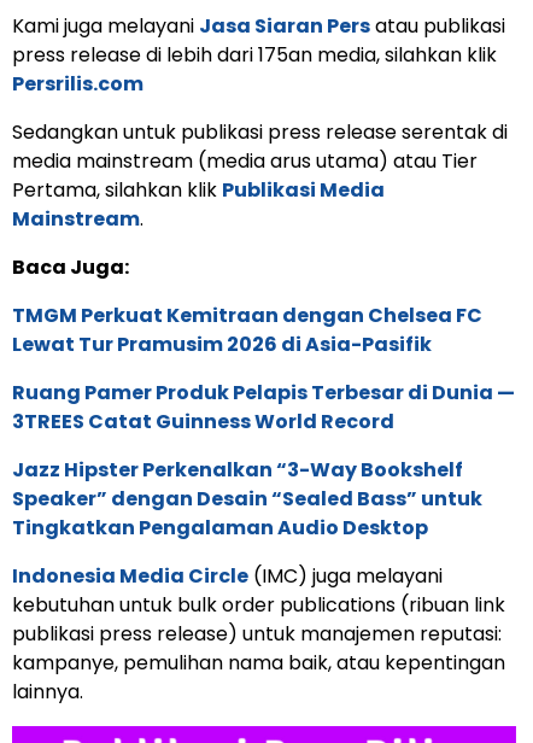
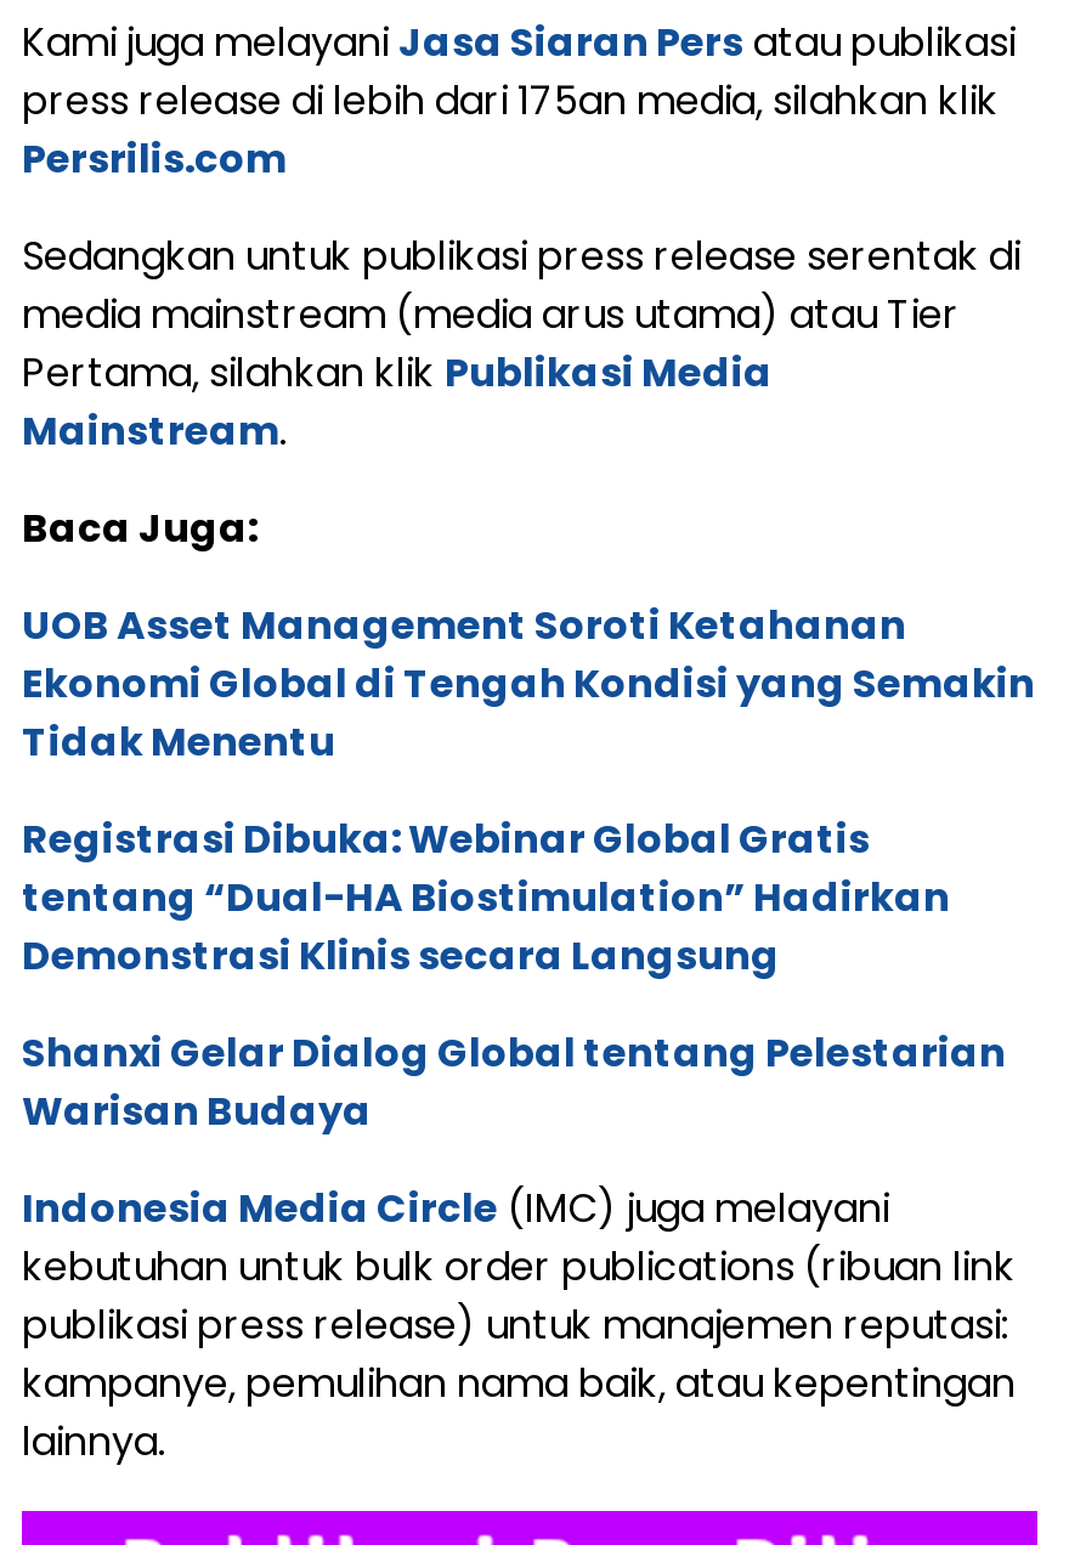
- TMGM Perkuat Kemitraan dengan Chelsea FC
- Lewat Tur Pramusim 2026 di Asia-Pasifik
+ UOB Asset Management Soroti Ketahanan
+ Ekonomi Global di Tengah Kondisi yang Semakin
+ Tidak Menentu

- Ruang Pamer Produk Pelapis Terbesar di Dunia —
- 3TREES Catat Guinness World Record
+ Registrasi Dibuka: Webinar Global Gratis
+ tentang “Dual-HA Biostimulation” Hadirkan
+ Demonstrasi Klinis secara Langsung

- Jazz Hipster Perkenalkan “3-Way Bookshelf
- Speaker” dengan Desain “Sealed Bass” untuk
- Tingkatkan Pengalaman Audio Desktop
+ Shanxi Gelar Dialog Global tentang Pelestarian
+ Warisan Budaya
